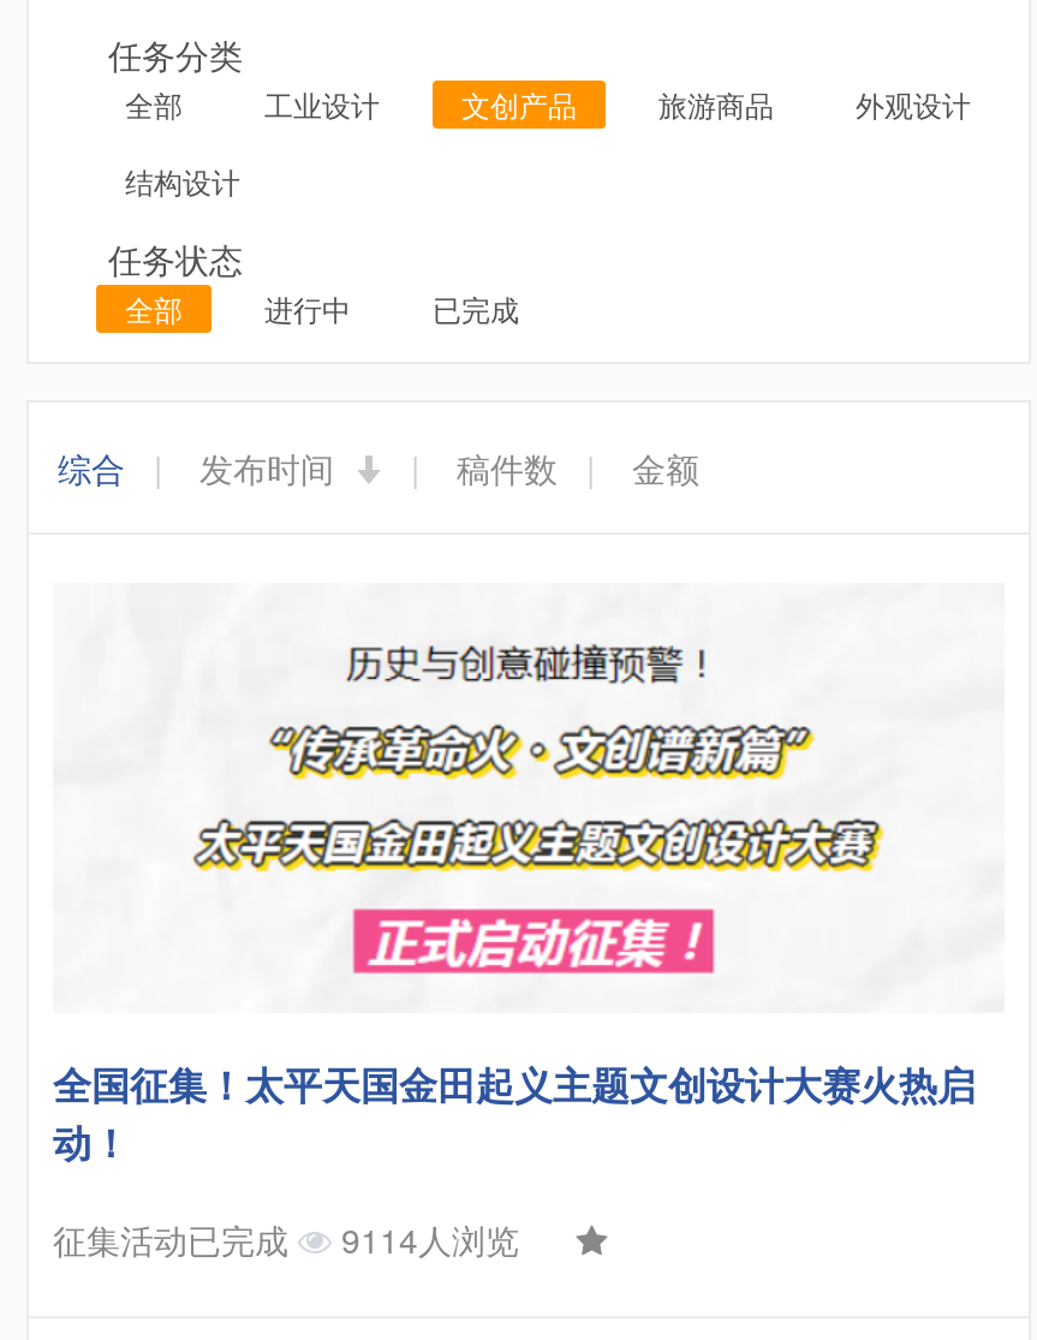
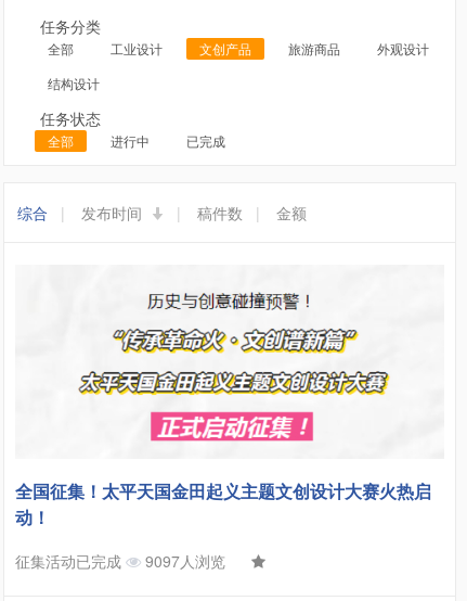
- 征集活动已完成 9114人浏览
+ 征集活动已完成 9097人浏览
